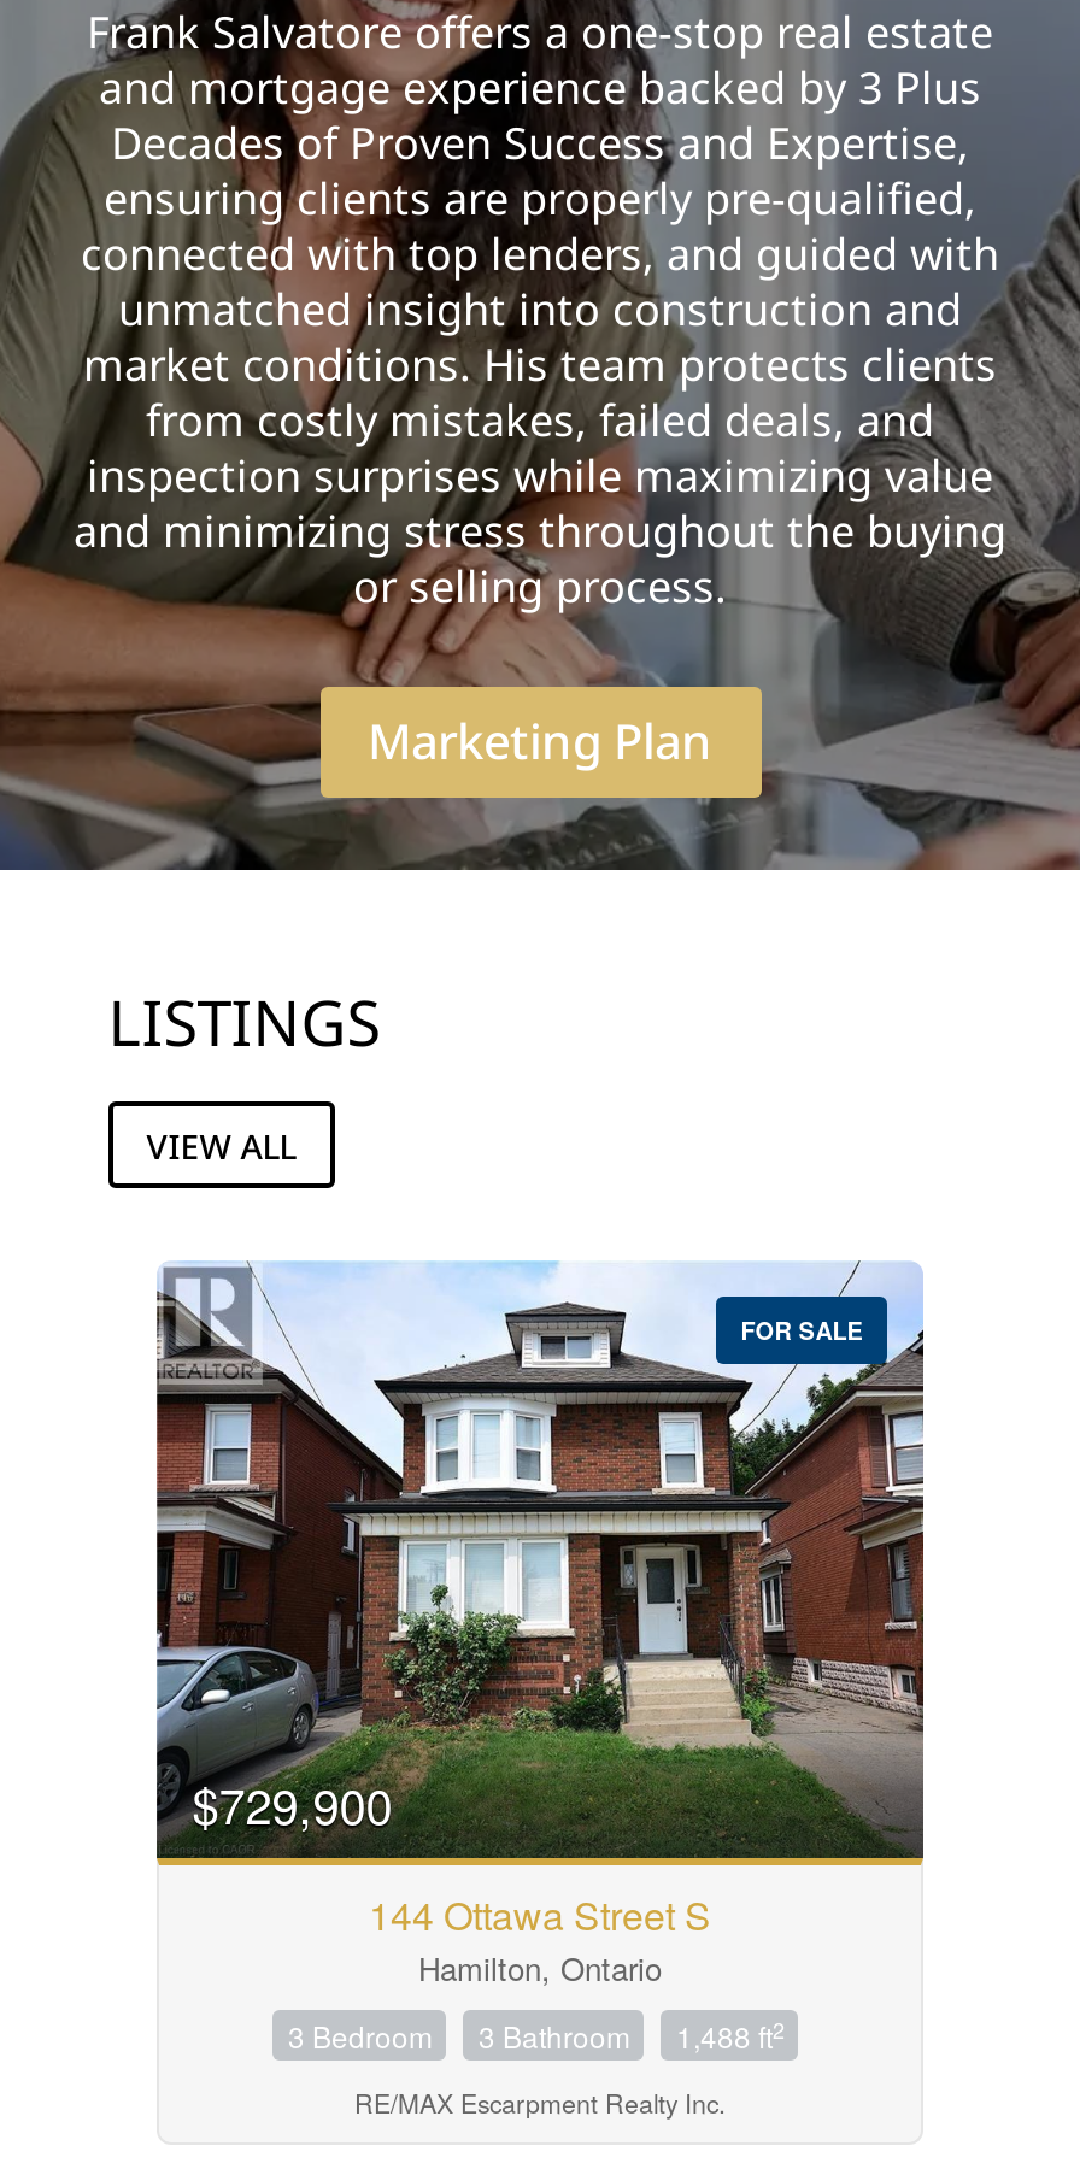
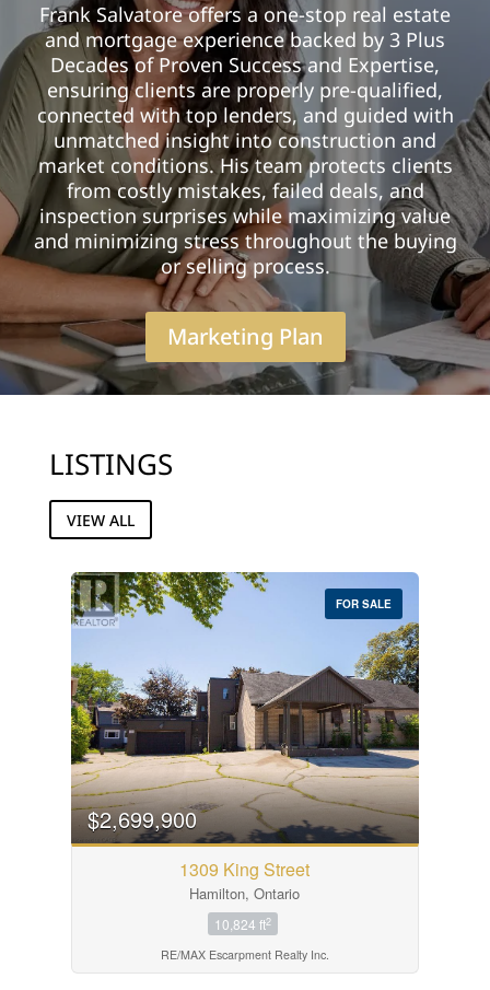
- [image]
- $729,900
+ [image]
+ $2,699,900

- 144 Ottawa Street S
+ 1309 King Street

- 3 Bedroom
- 3 Bathroom
- 1,488 ft2
+ 10,824 ft2
